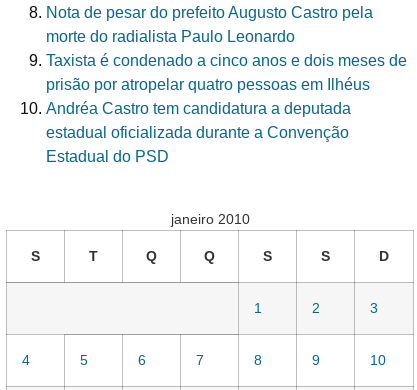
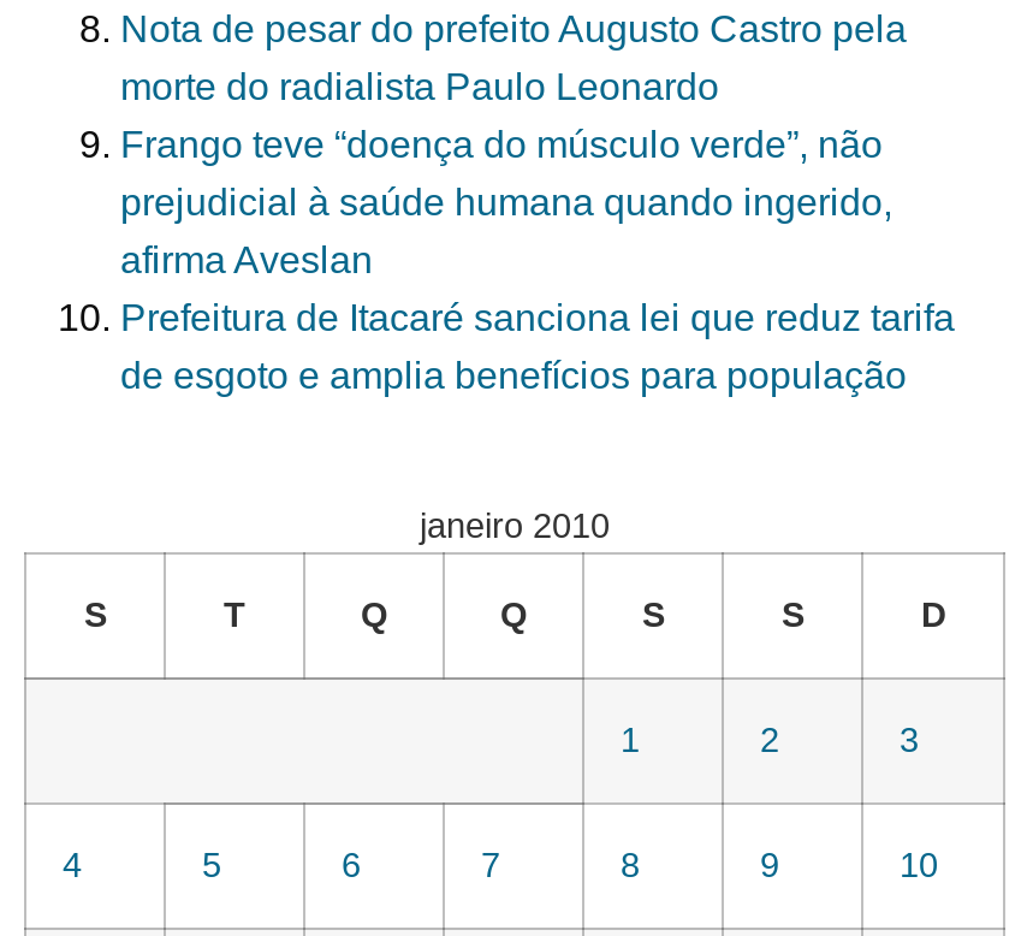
- Taxista é condenado a cinco anos e dois meses de
- prisão por atropelar quatro pessoas em Ilhéus
- Andréa Castro tem candidatura a deputada
- estadual oficializada durante a Convenção
- Estadual do PSD
+ Frango teve “doença do músculo verde”, não
+ prejudicial à saúde humana quando ingerido,
+ afirma Aveslan
+ Prefeitura de Itacaré sanciona lei que reduz tarifa
+ de esgoto e amplia benefícios para população
